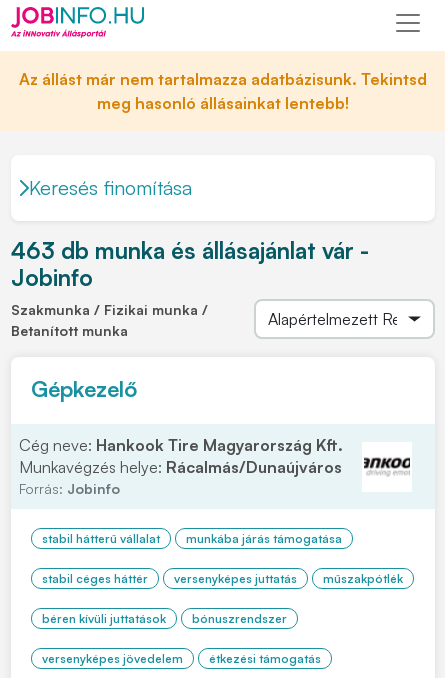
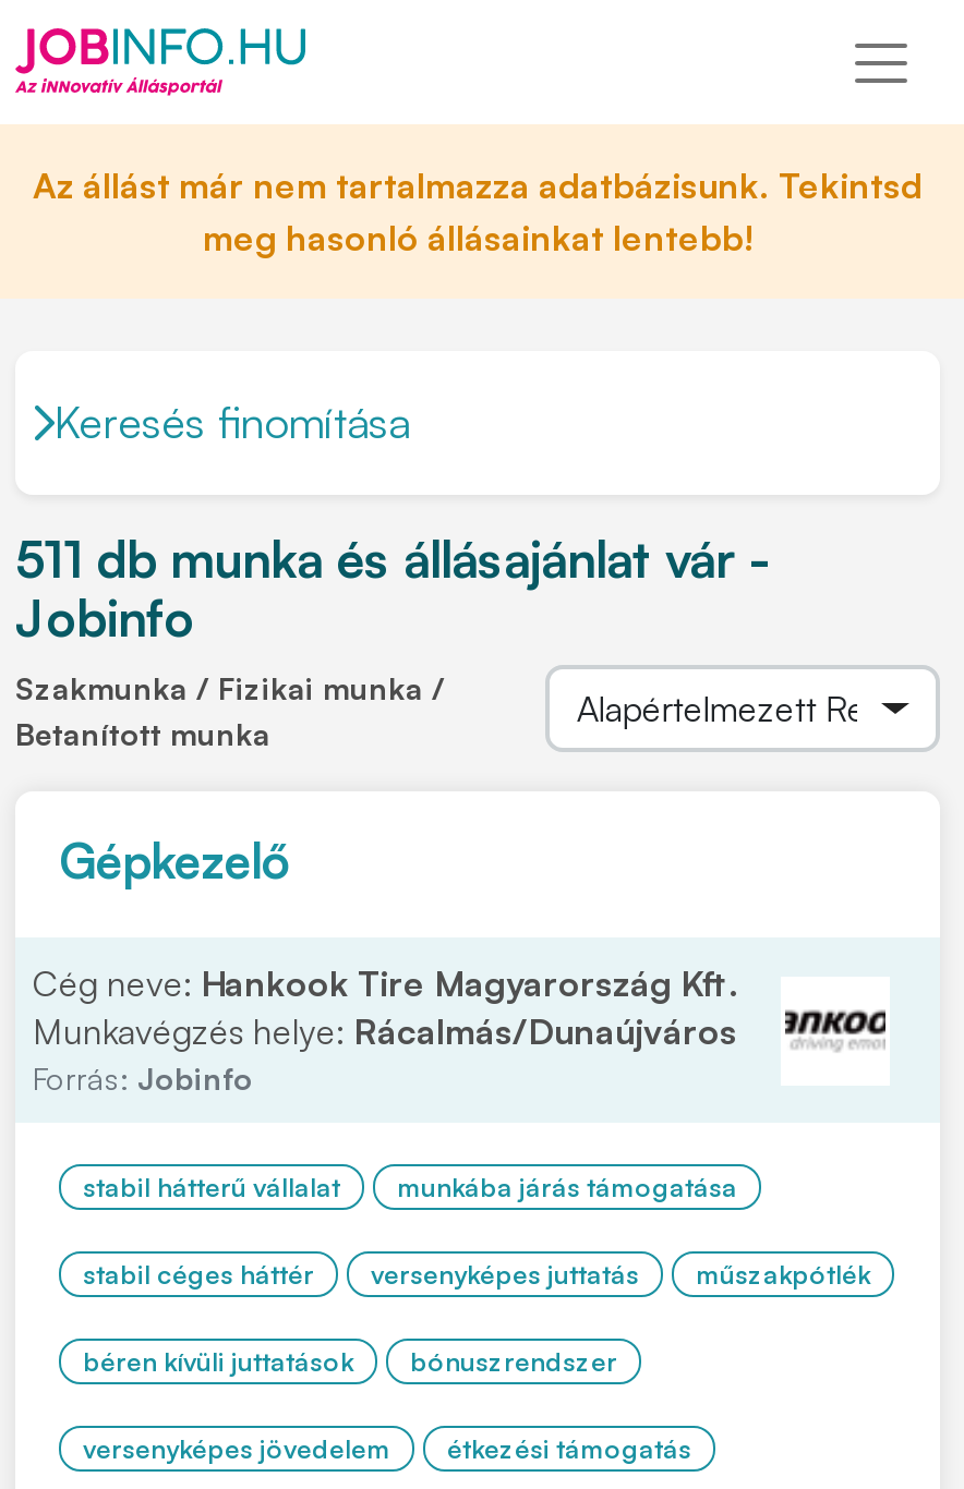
- 463 db munka és állásajánlat vár -
+ 511 db munka és állásajánlat vár -
